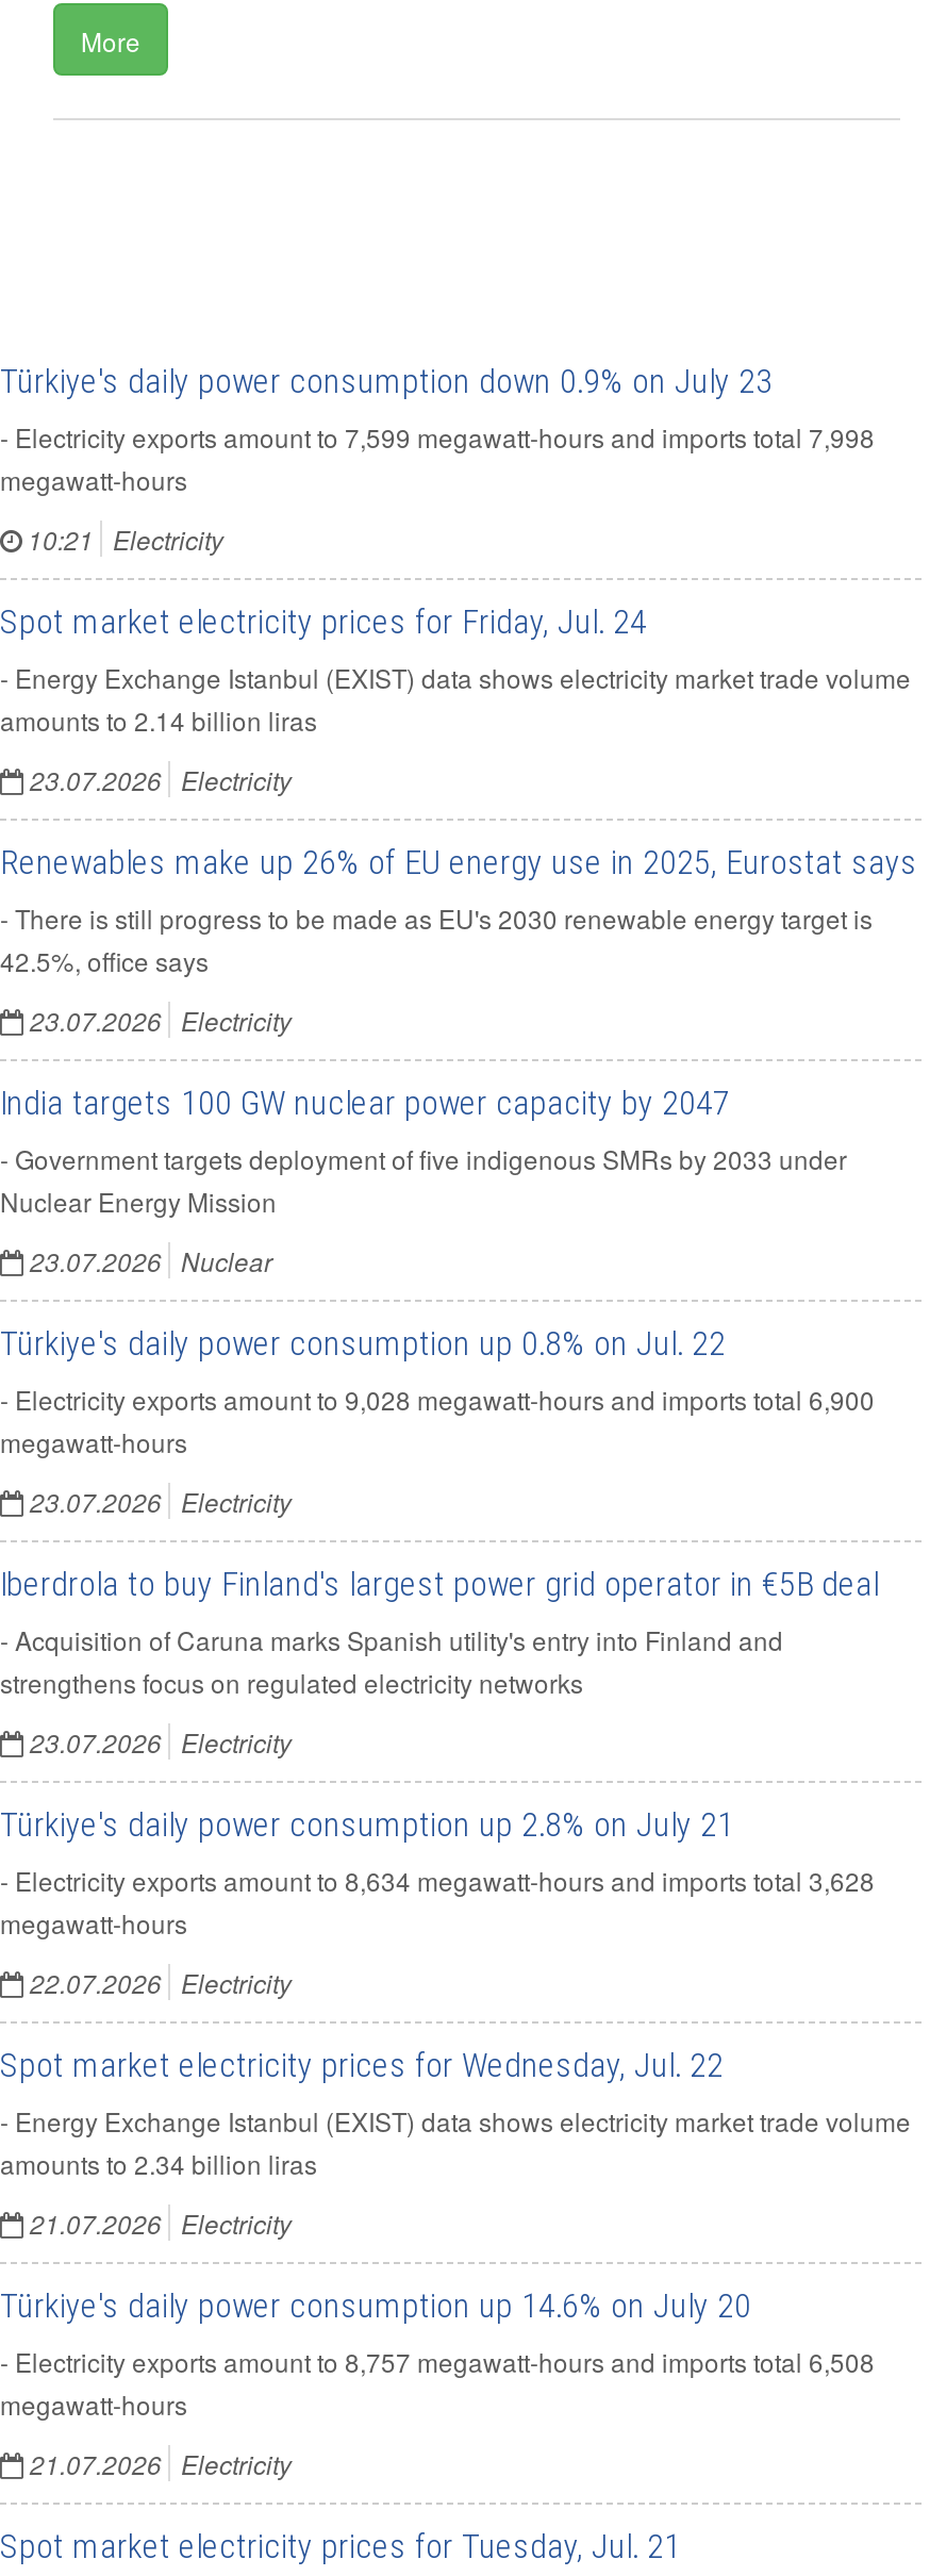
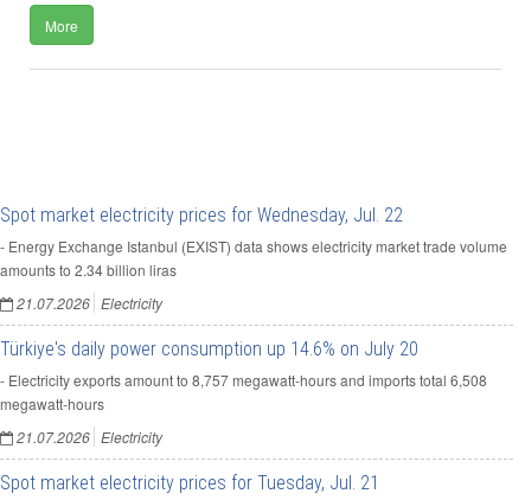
- Türkiye's daily power consumption down 0.9% on July 23
- - Electricity exports amount to 7,599 megawatt-hours and imports total 7,998
- megawatt-hours
- 10:21 Electricity
- Spot market electricity prices for Friday, Jul. 24
- - Energy Exchange Istanbul (EXIST) data shows electricity market trade volume
- amounts to 2.14 billion liras
- 23.07.2026 Electricity
- Renewables make up 26% of EU energy use in 2025, Eurostat says
- - There is still progress to be made as EU's 2030 renewable energy target is
- 42.5%, office says
- 23.07.2026 Electricity
- India targets 100 GW nuclear power capacity by 2047
- - Government targets deployment of five indigenous SMRs by 2033 under
- Nuclear Energy Mission
- 23.07.2026 Nuclear
- Türkiye's daily power consumption up 0.8% on Jul. 22
- - Electricity exports amount to 9,028 megawatt-hours and imports total 6,900
- megawatt-hours
- 23.07.2026 Electricity
- Iberdrola to buy Finland's largest power grid operator in €5B deal
- - Acquisition of Caruna marks Spanish utility's entry into Finland and
- strengthens focus on regulated electricity networks
- 23.07.2026 Electricity
- Türkiye's daily power consumption up 2.8% on July 21
- - Electricity exports amount to 8,634 megawatt-hours and imports total 3,628
- megawatt-hours
- 22.07.2026 Electricity
